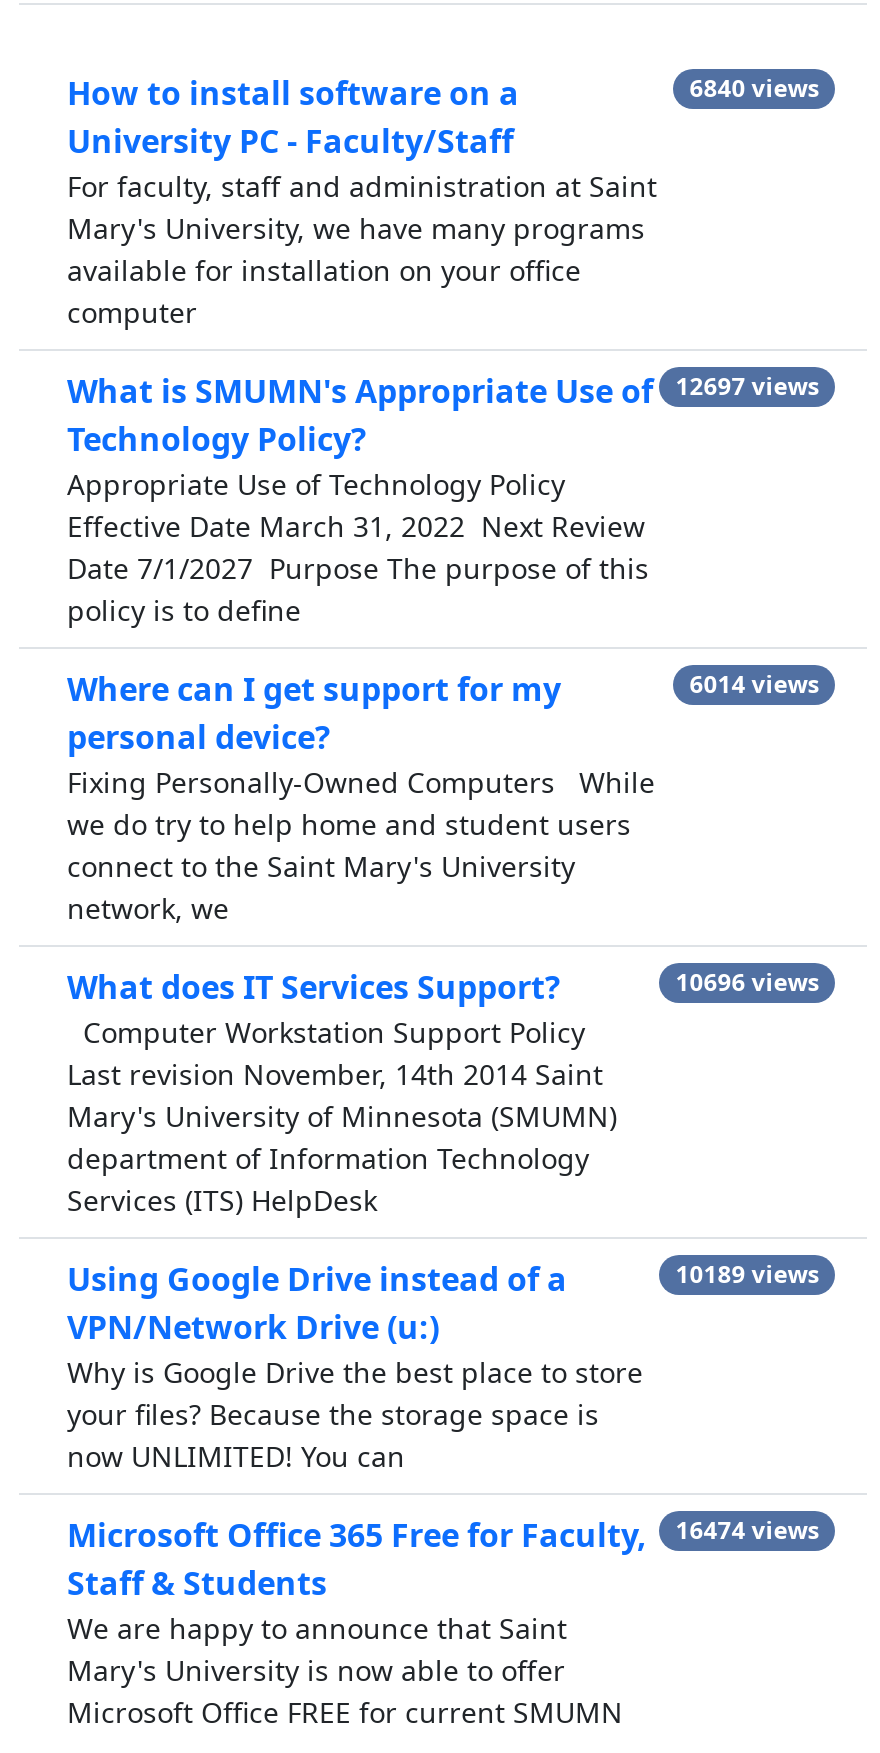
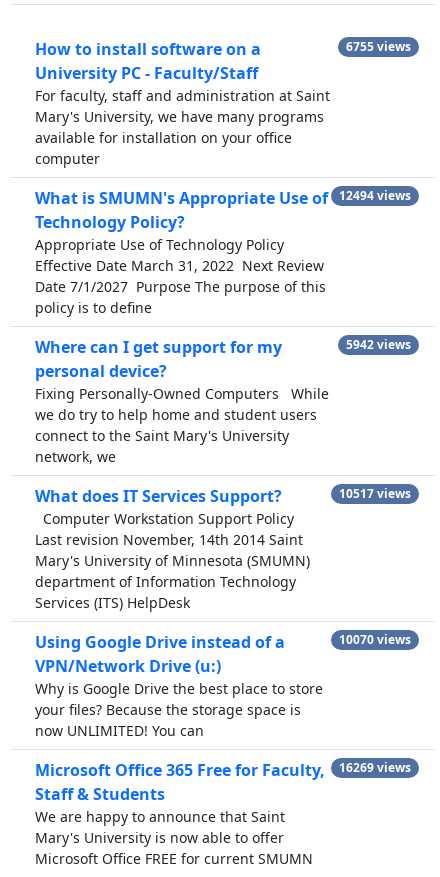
- 6840 views
+ 6755 views

- What is SMUMN's Appropriate Use of 12697 views
+ What is SMUMN's Appropriate Use of 12494 views

- 6014 views
+ 5942 views

- 10696 views
+ 10517 views

- 10189 views
+ 10070 views

- Microsoft Office 365 Free for Faculty, 16474 views
+ Microsoft Office 365 Free for Faculty, 16269 views
